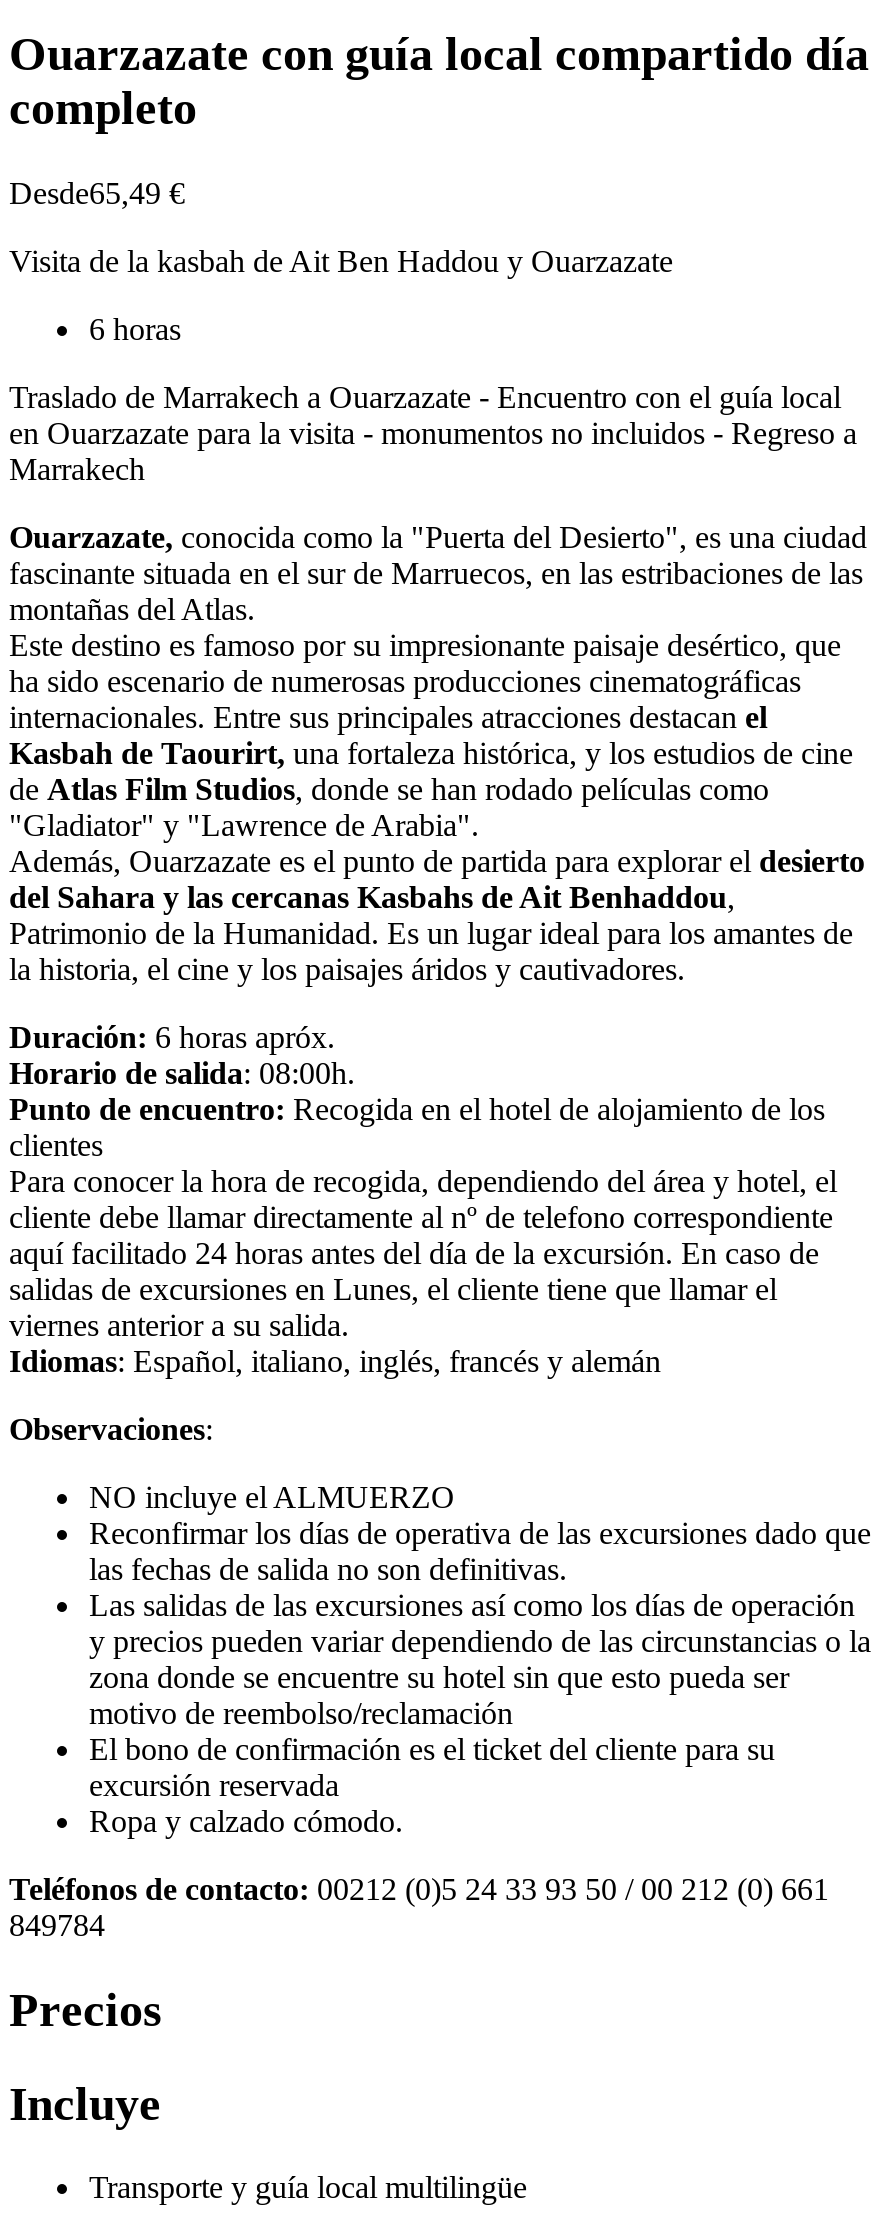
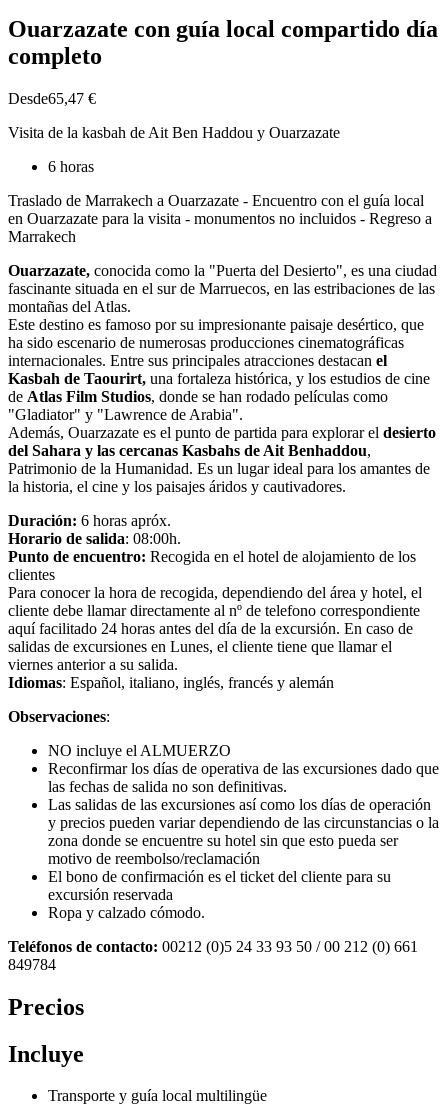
- Desde65,49 €
+ Desde65,47 €
